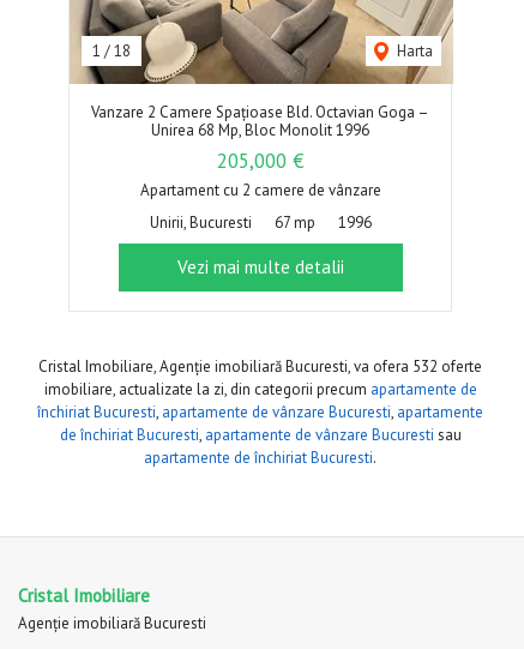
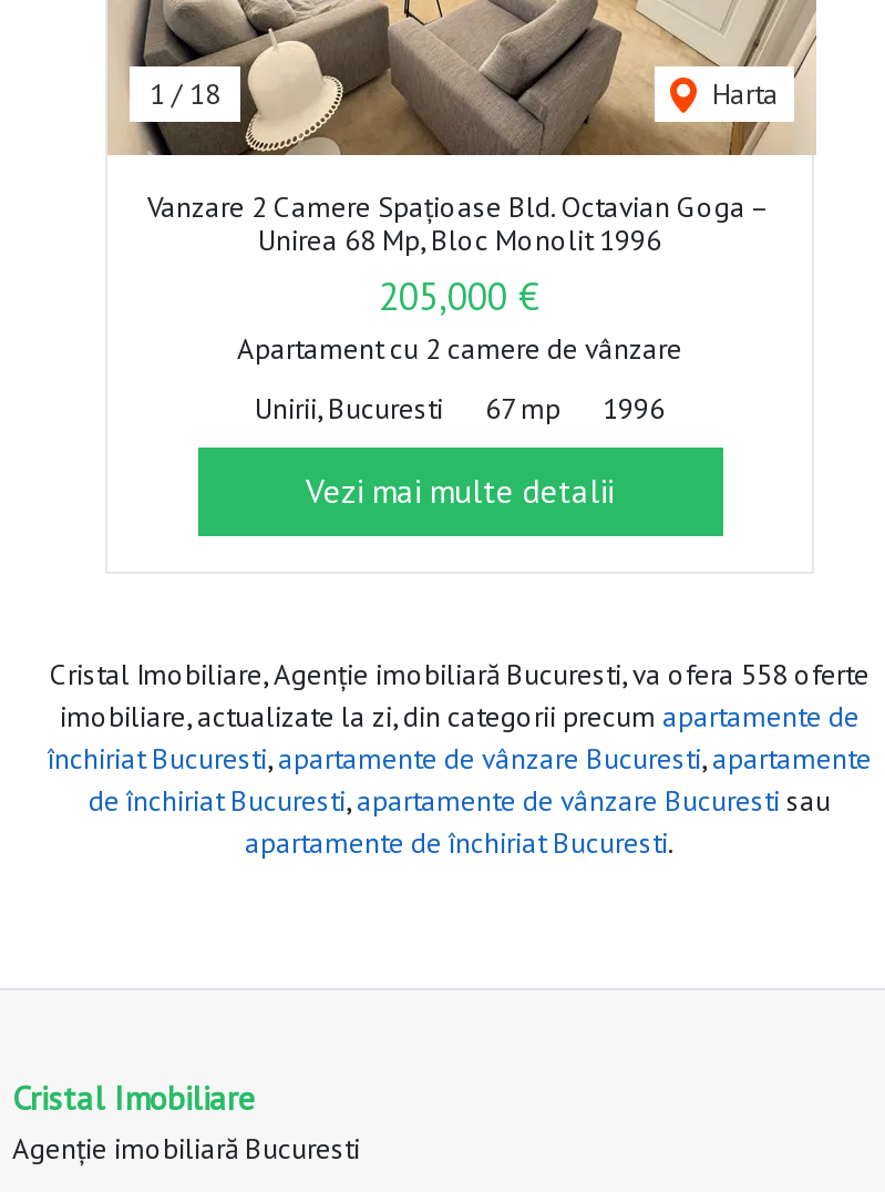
- Cristal Imobiliare, Agenție imobiliară Bucuresti, va ofera 532 oferte
+ Cristal Imobiliare, Agenție imobiliară Bucuresti, va ofera 558 oferte
